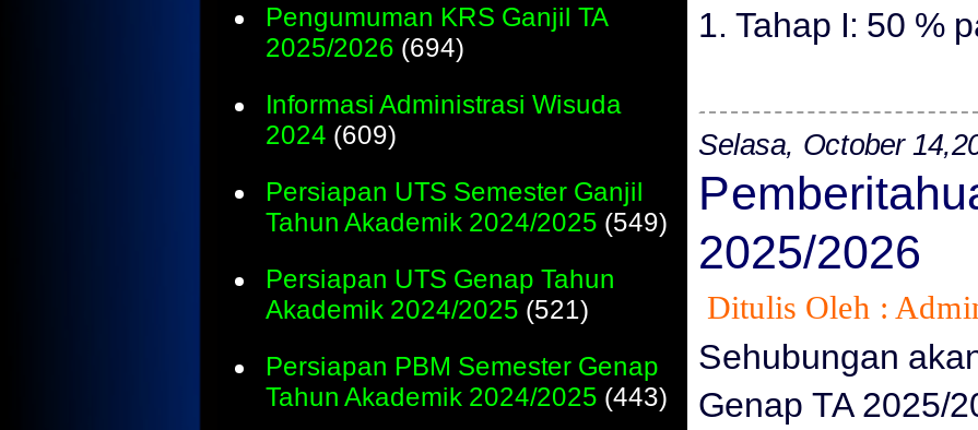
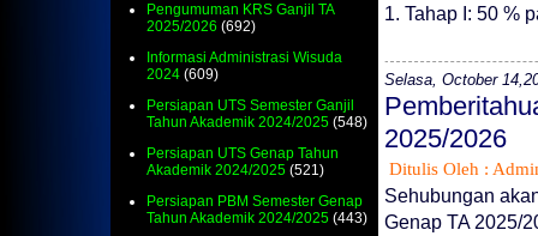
- 2025/2026 (694)
+ 2025/2026 (692)

- Tahun Akademik 2024/2025 (549)
+ Tahun Akademik 2024/2025 (548)
